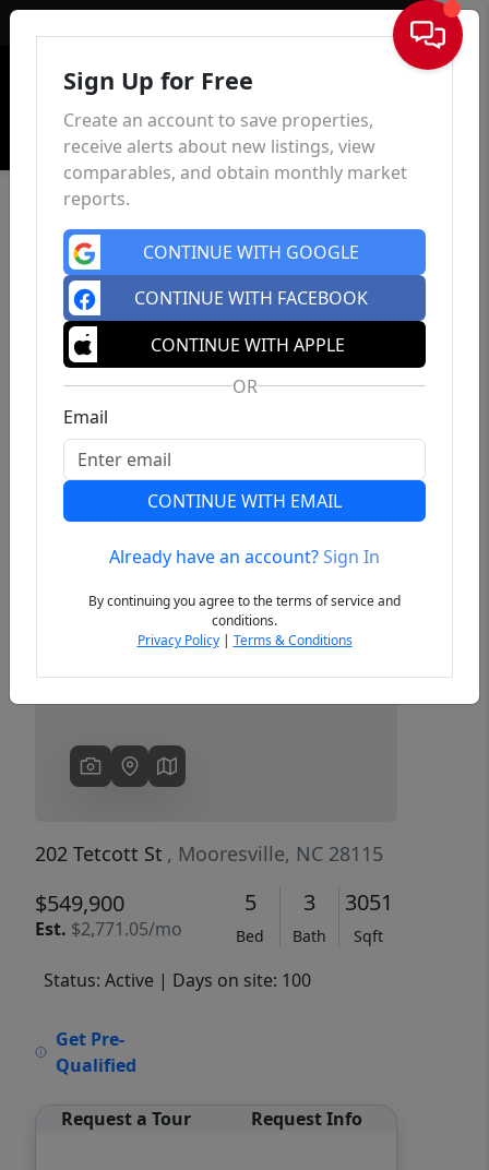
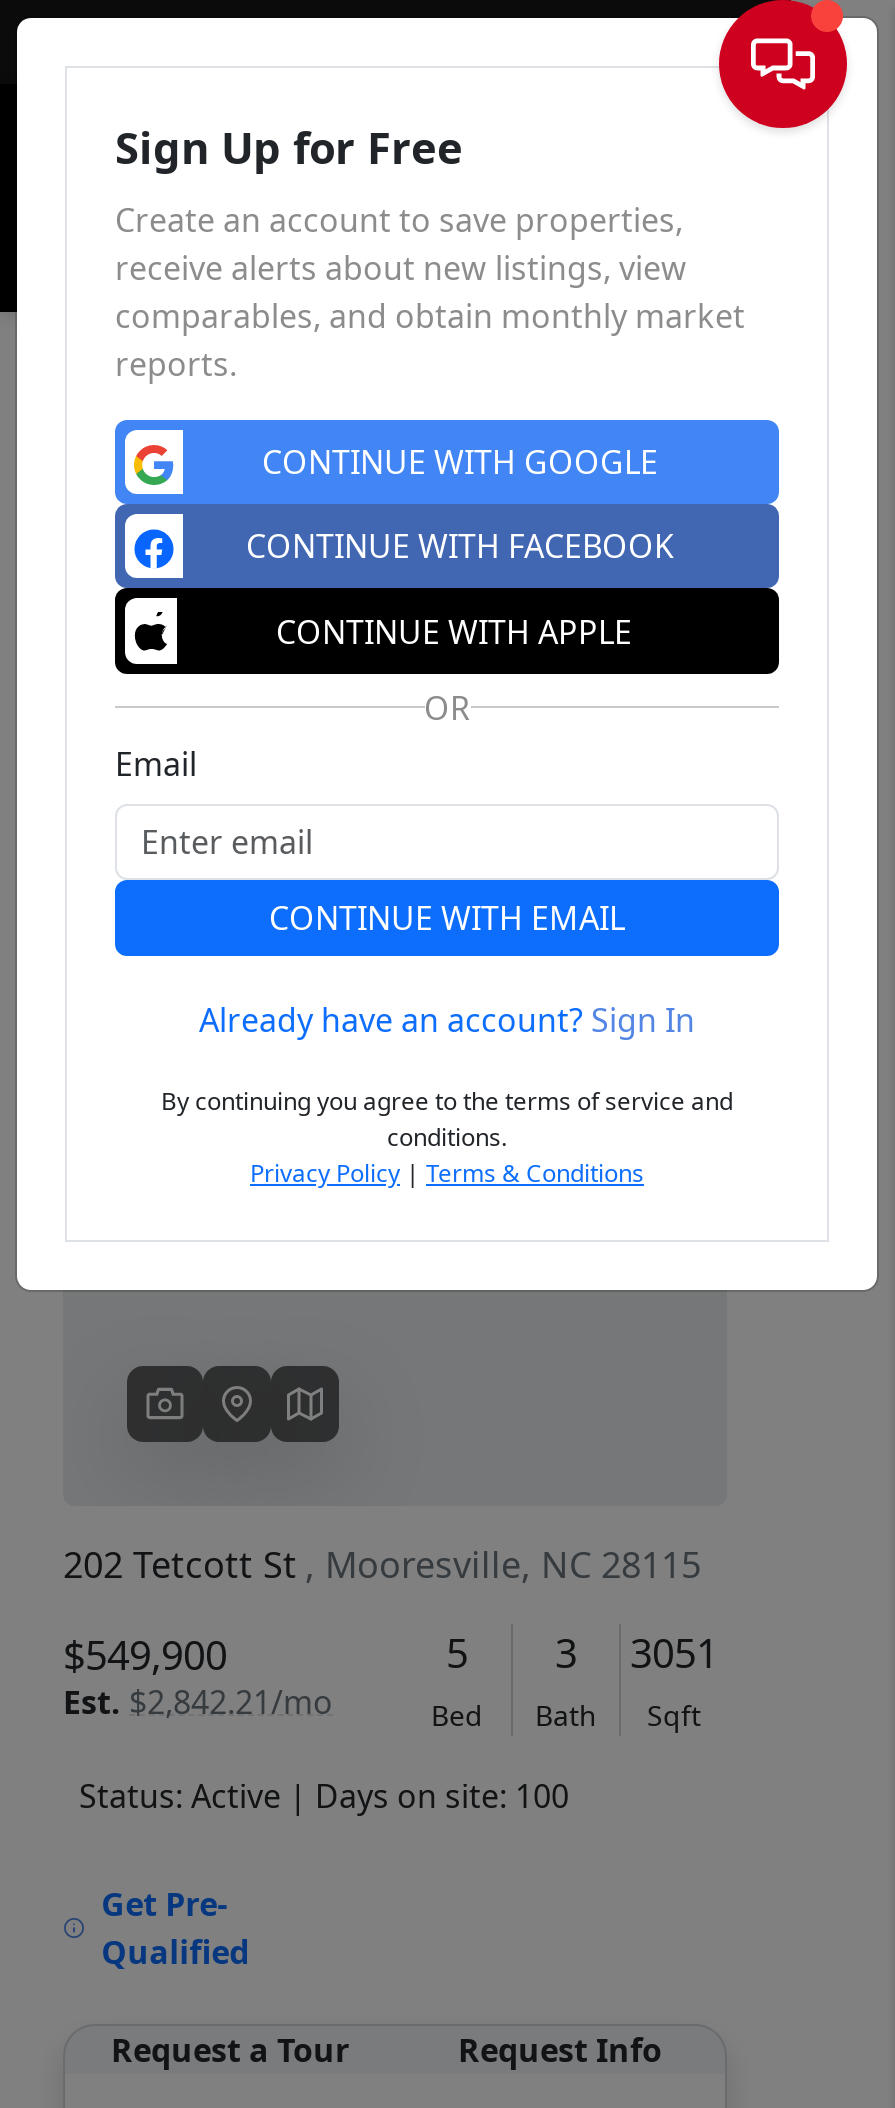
- Est. $2,771.05/mo
+ Est. $2,842.21/mo
